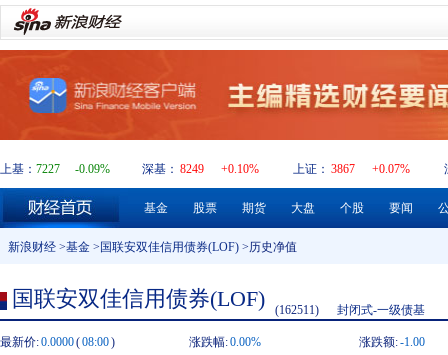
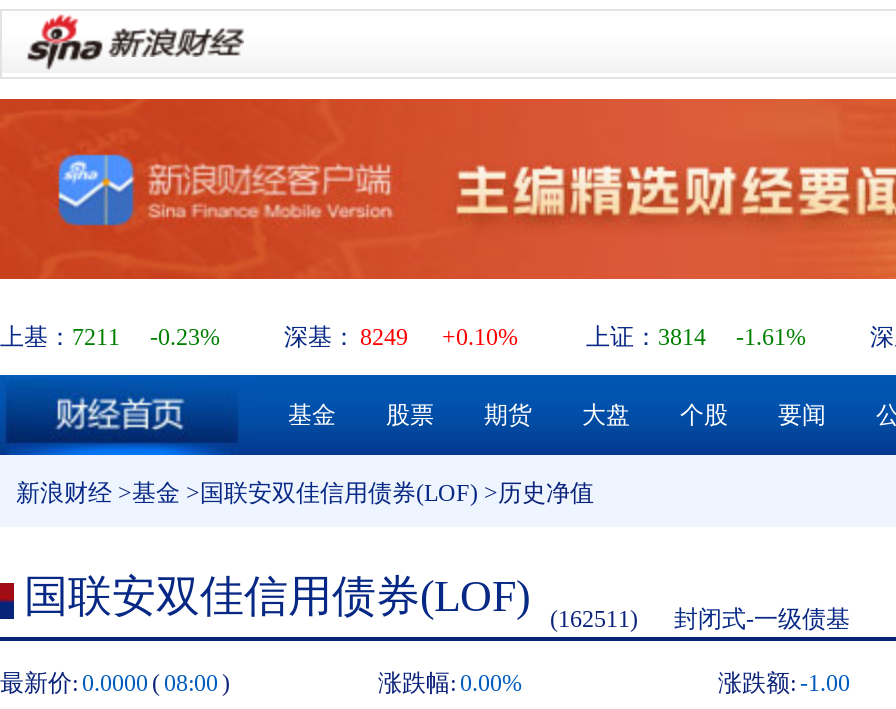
- 上基：7227
+ 上基：7211

- -0.09%
+ -0.23%

- 上证： 3867
+ 上证：3814

- +0.07%
+ -1.61%
